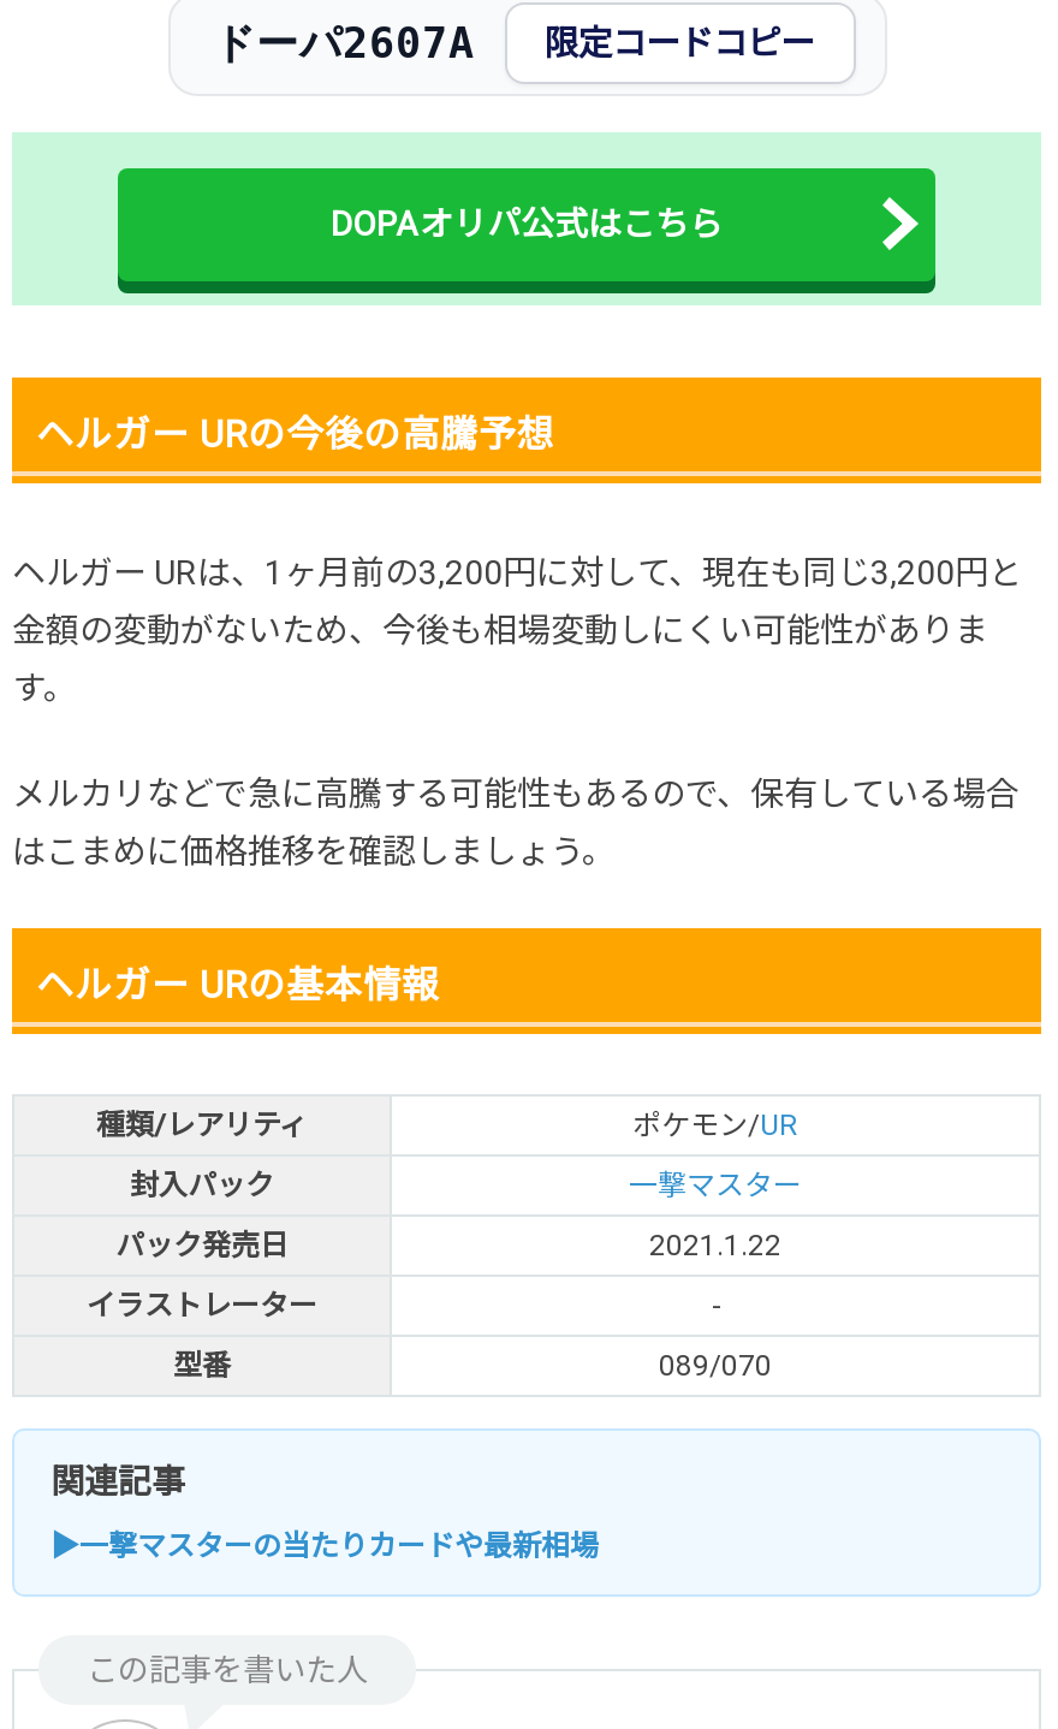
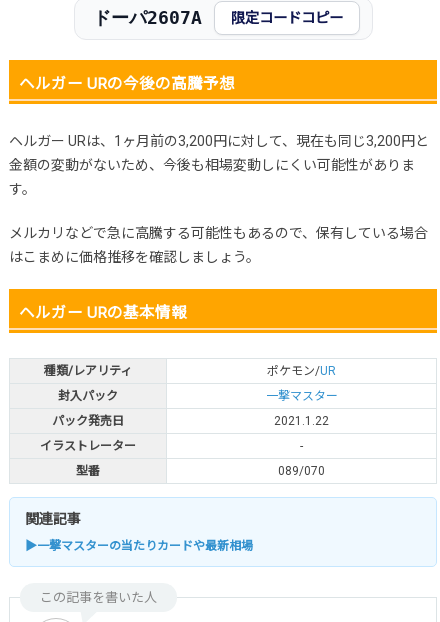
- [image]
- DOPAオリパ公式はこちら
